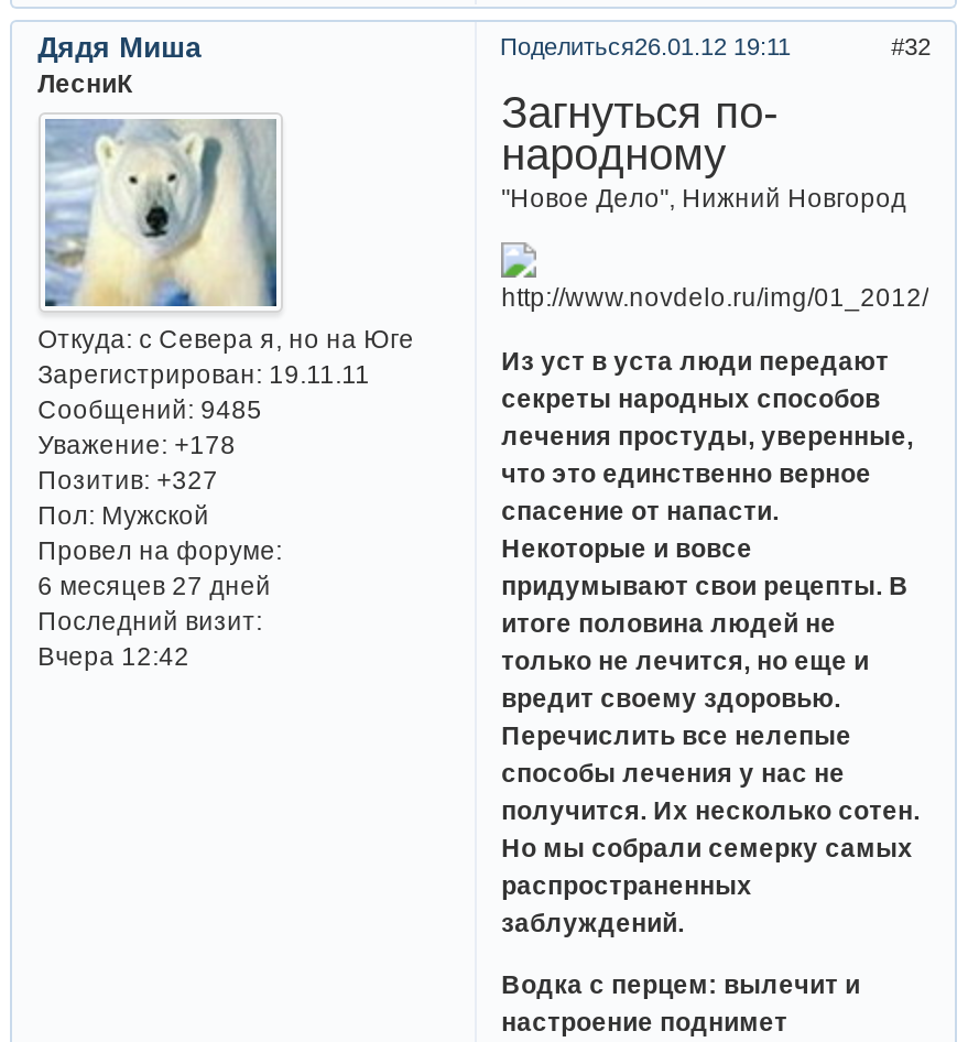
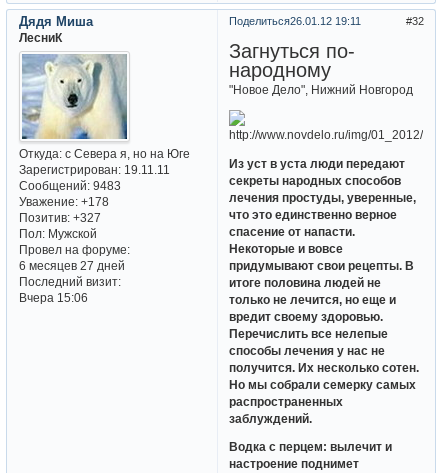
- Сообщений: 9485
+ Сообщений: 9483

- Вчера 12:42
+ Вчера 15:06
